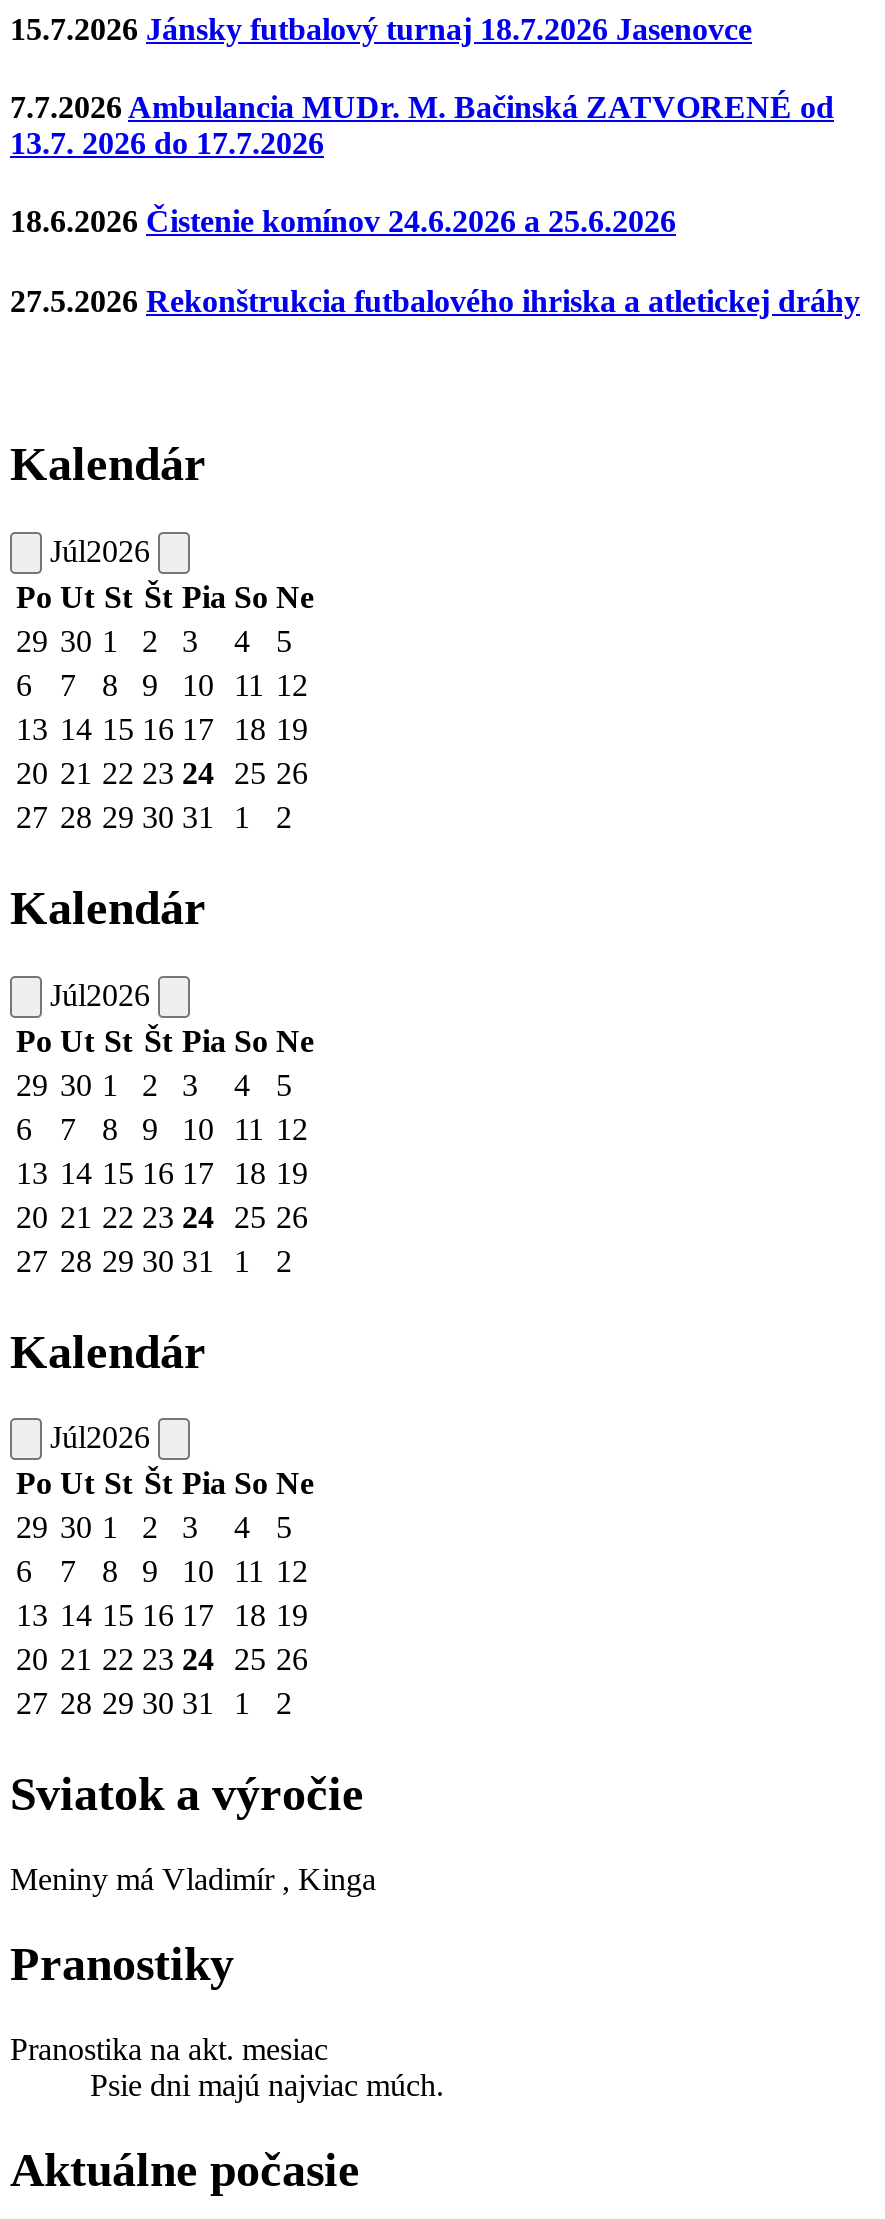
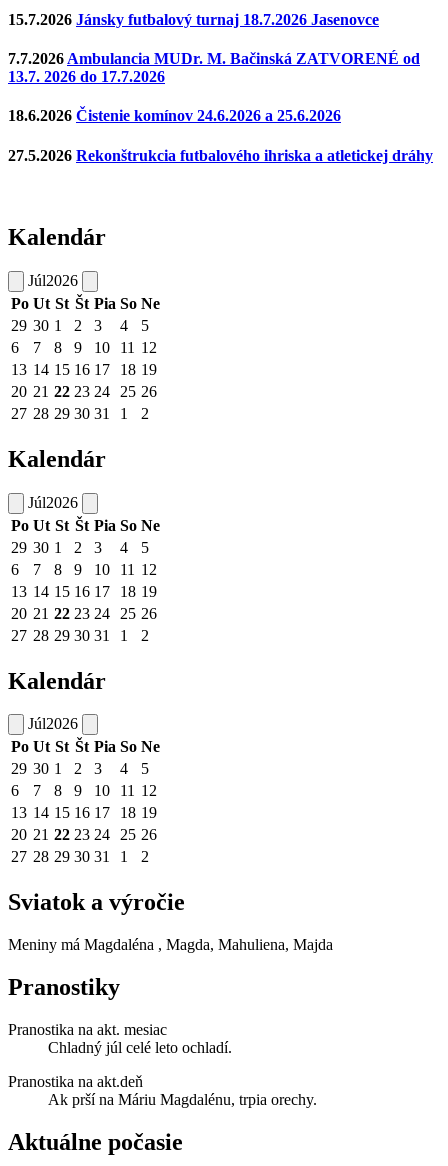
- Meniny má Vladimír , Kinga
+ Meniny má Magdaléna , Magda, Mahuliena, Majda

- Psie dni majú najviac múch.
+ Chladný júl celé leto ochladí.
+ Pranostika na akt.deň
+ Ak prší na Máriu Magdalénu, trpia orechy.
